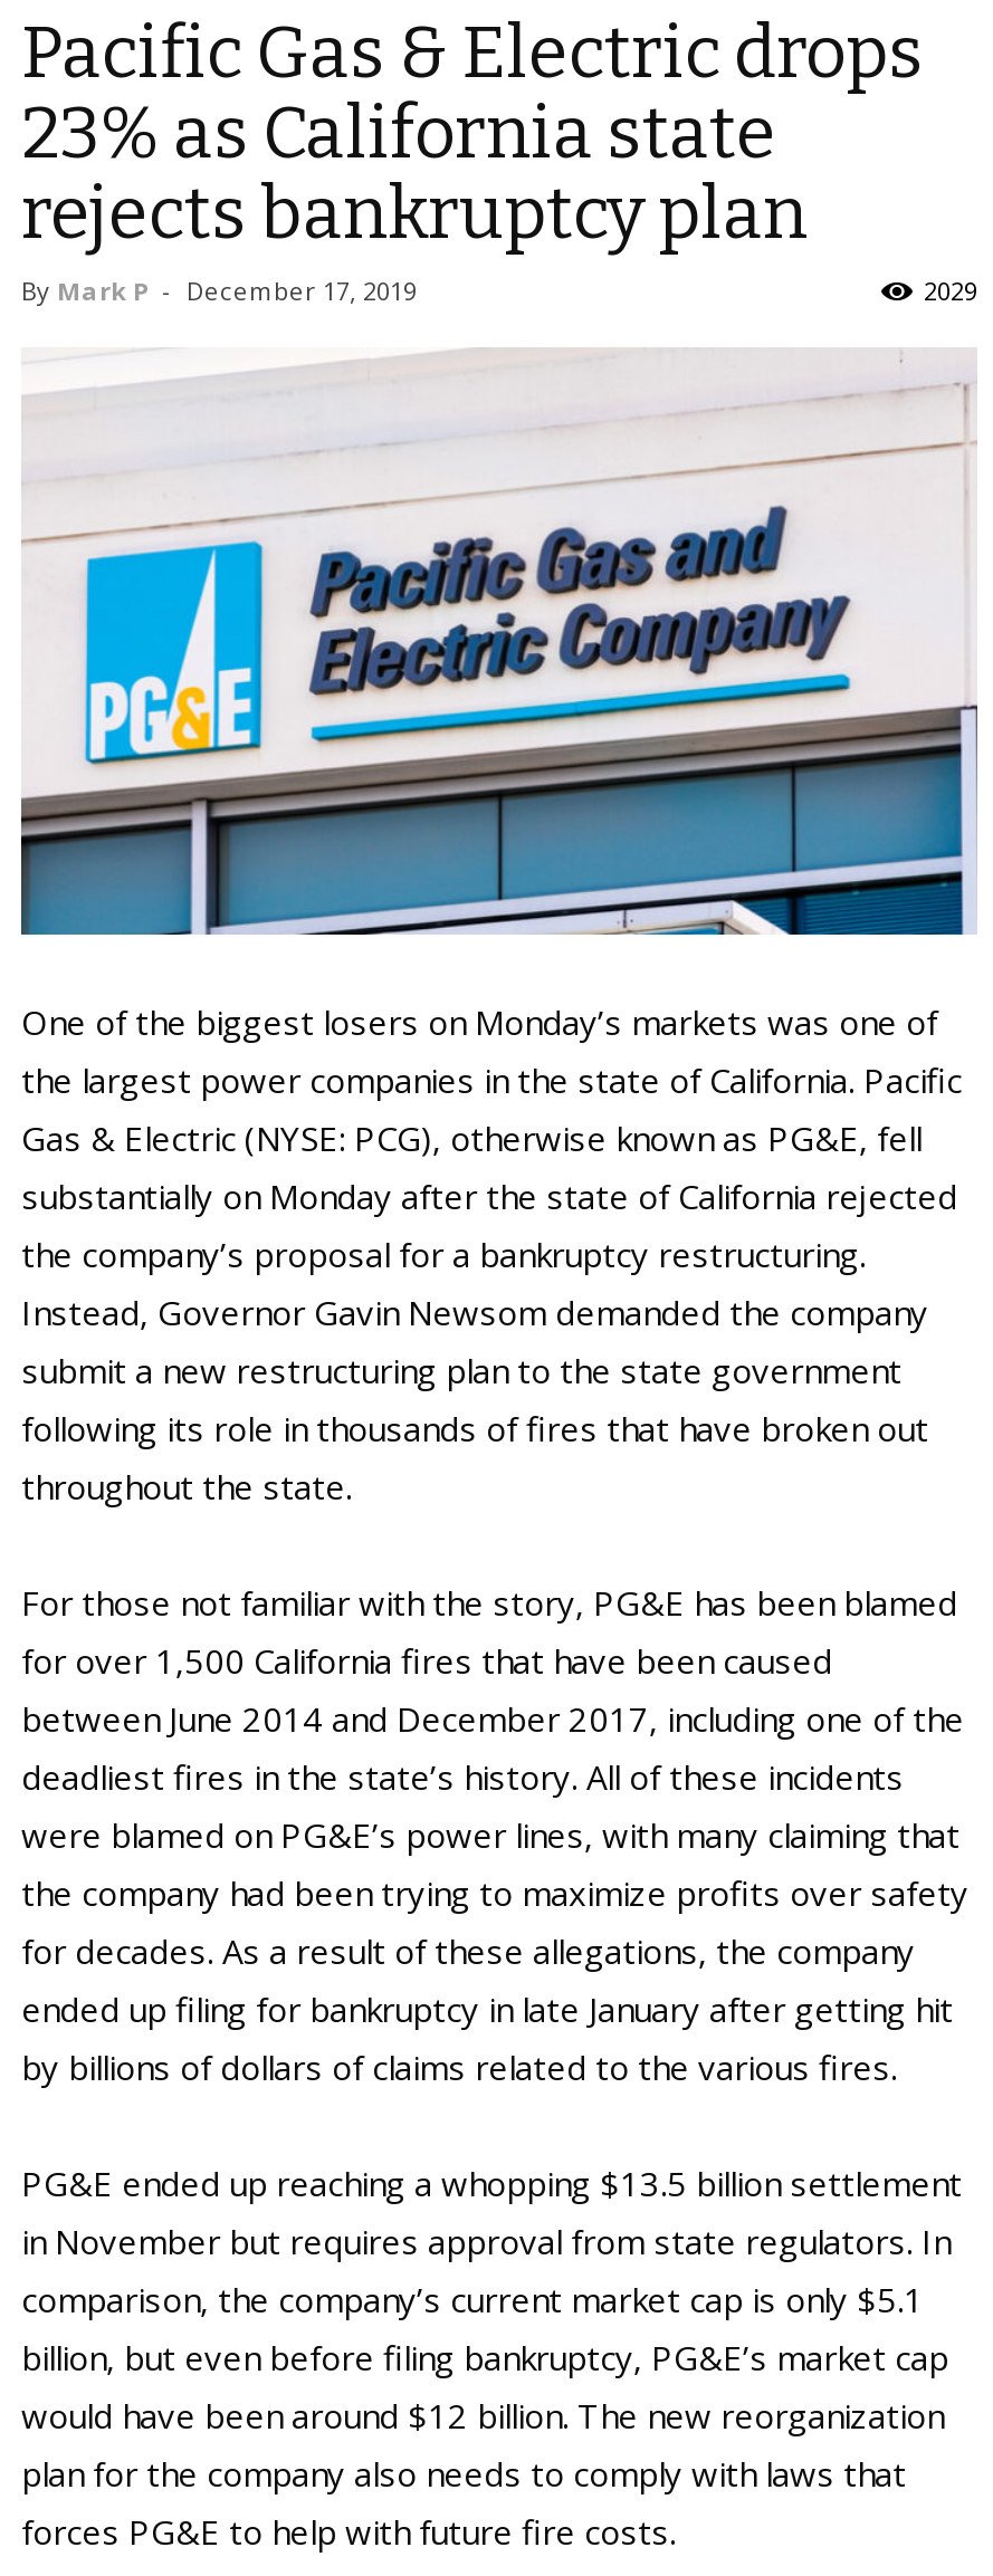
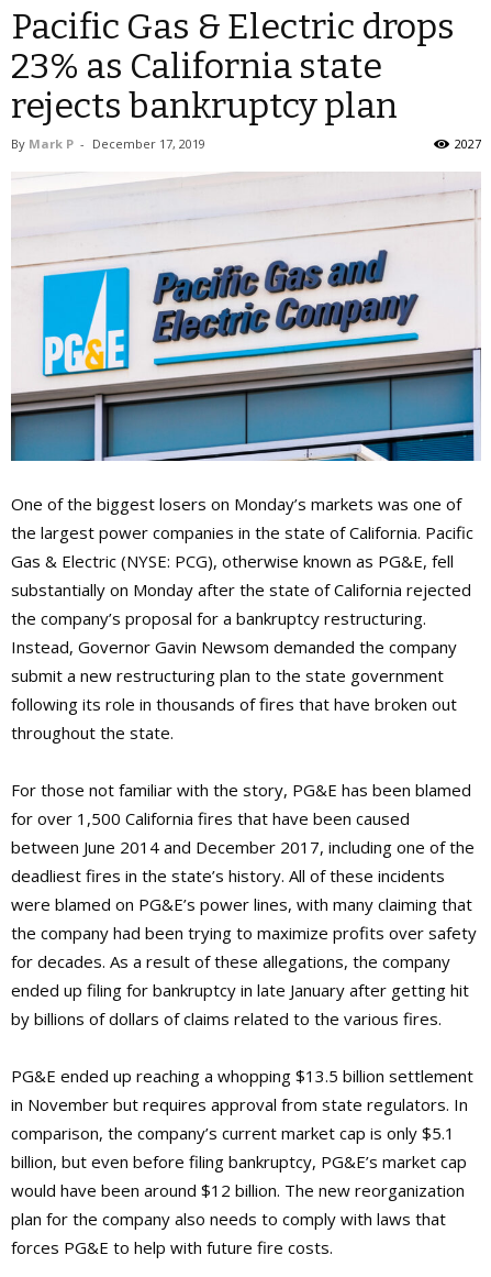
- 2029
+ 2027
